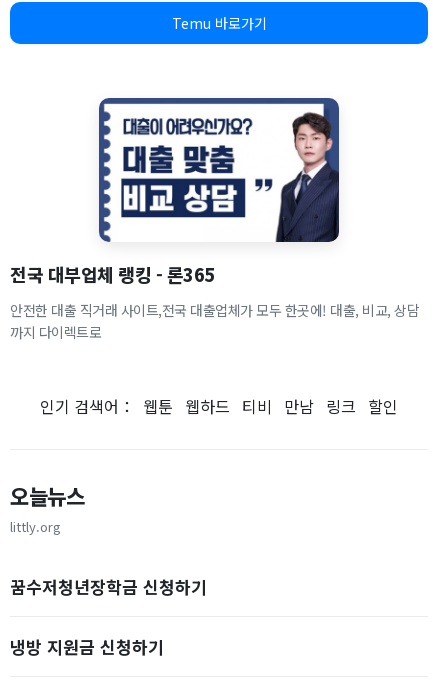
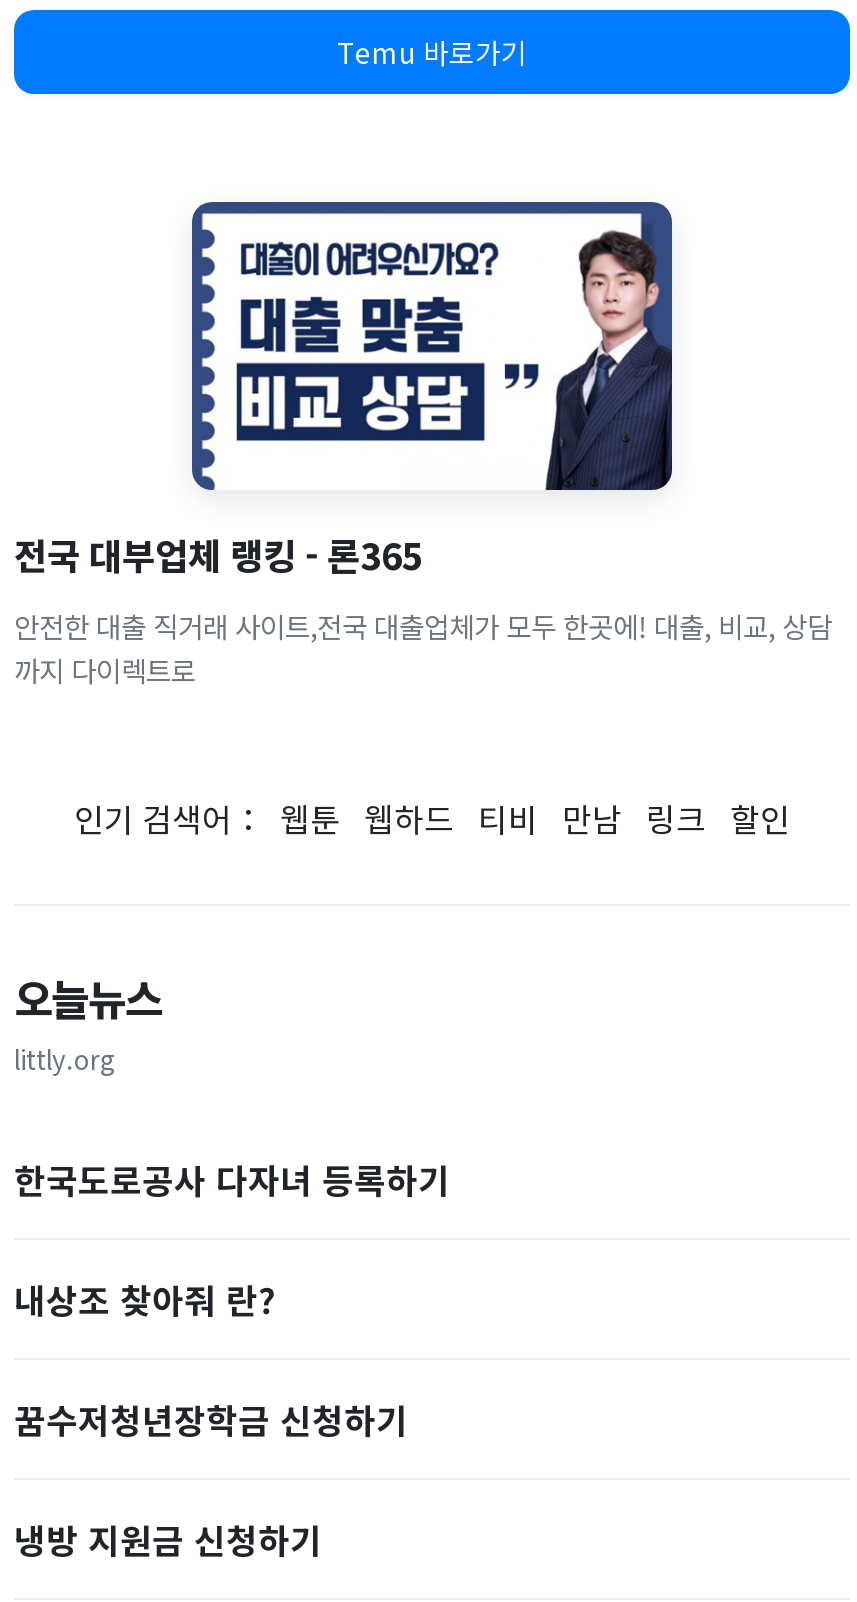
+ 한국도로공사 다자녀 등록하기
+ 내상조 찾아줘 란?
